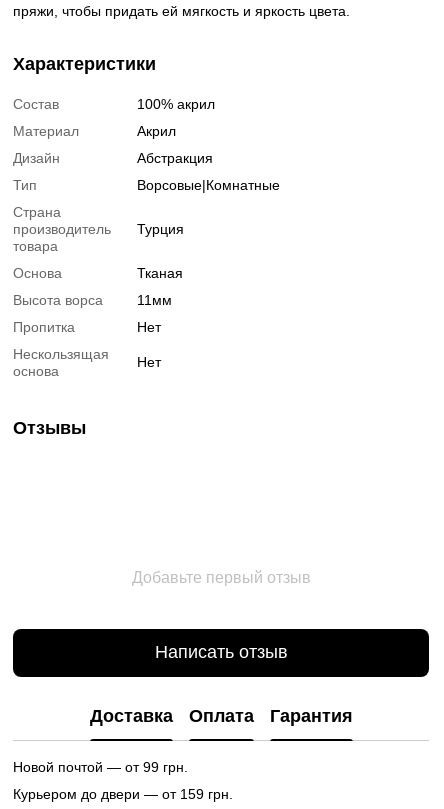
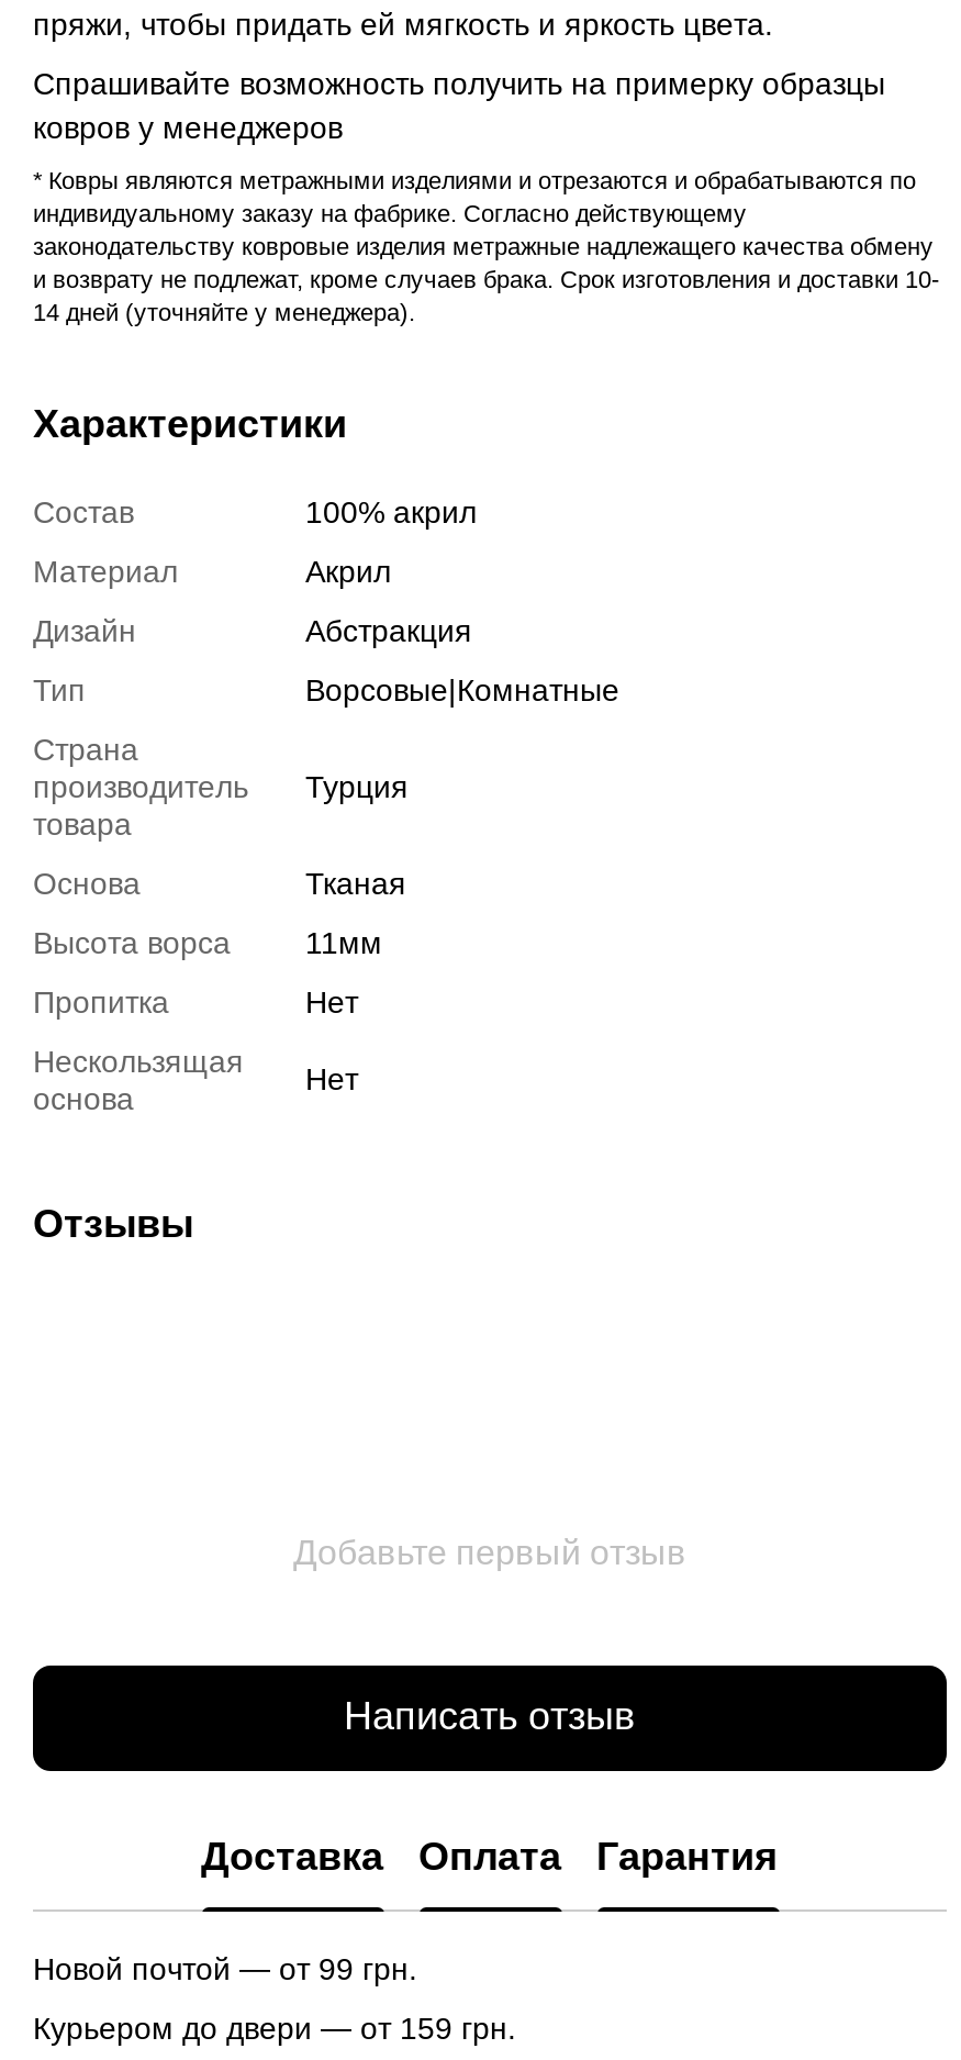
+ Спрашивайте возможность получить на примерку образцы
+ ковров у менеджеров
+ * Ковры являются метражными изделиями и отрезаются и обрабатываются по
+ индивидуальному заказу на фабрике. Согласно действующему
+ законодательству ковровые изделия метражные надлежащего качества обмену
+ и возврату не подлежат, кроме случаев брака. Срок изготовления и доставки 10-
+ 14 дней (уточняйте у менеджера).
